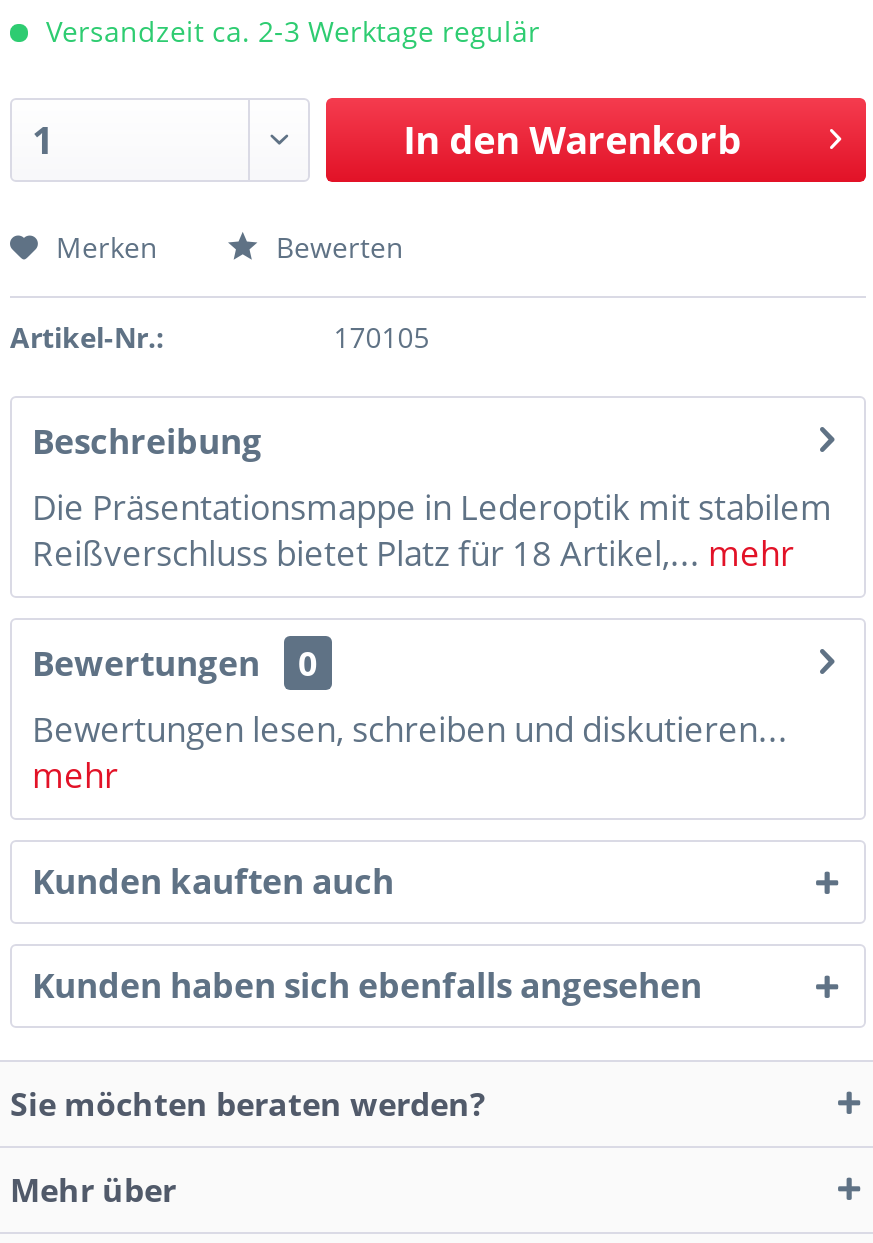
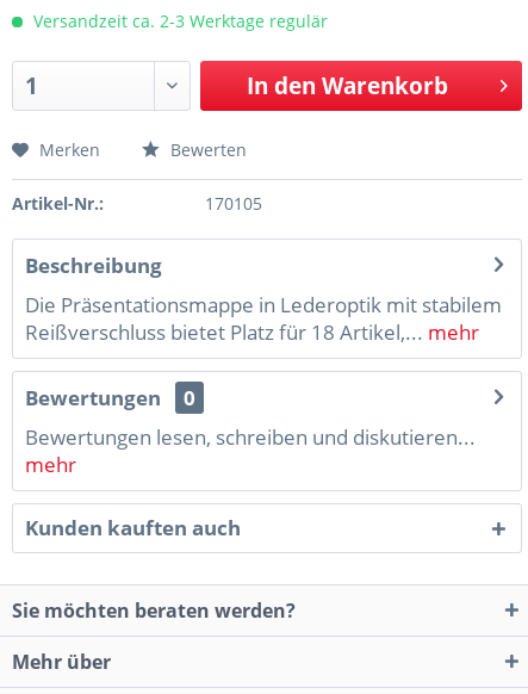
- Kunden haben sich ebenfalls angesehen
